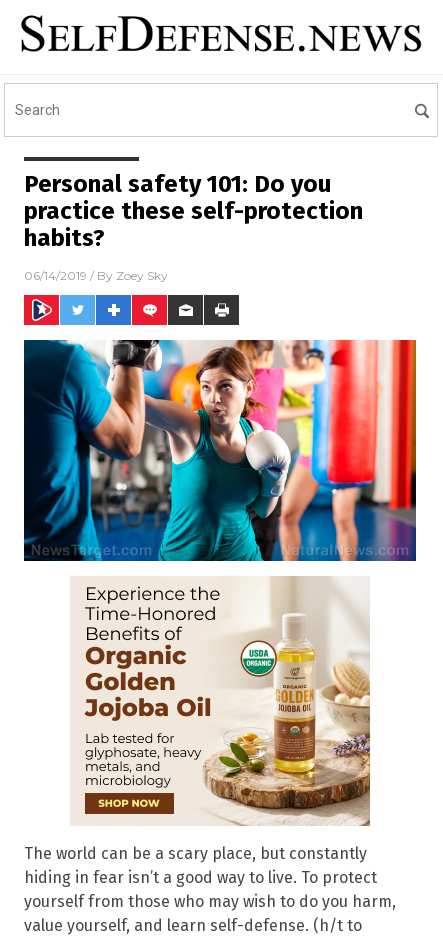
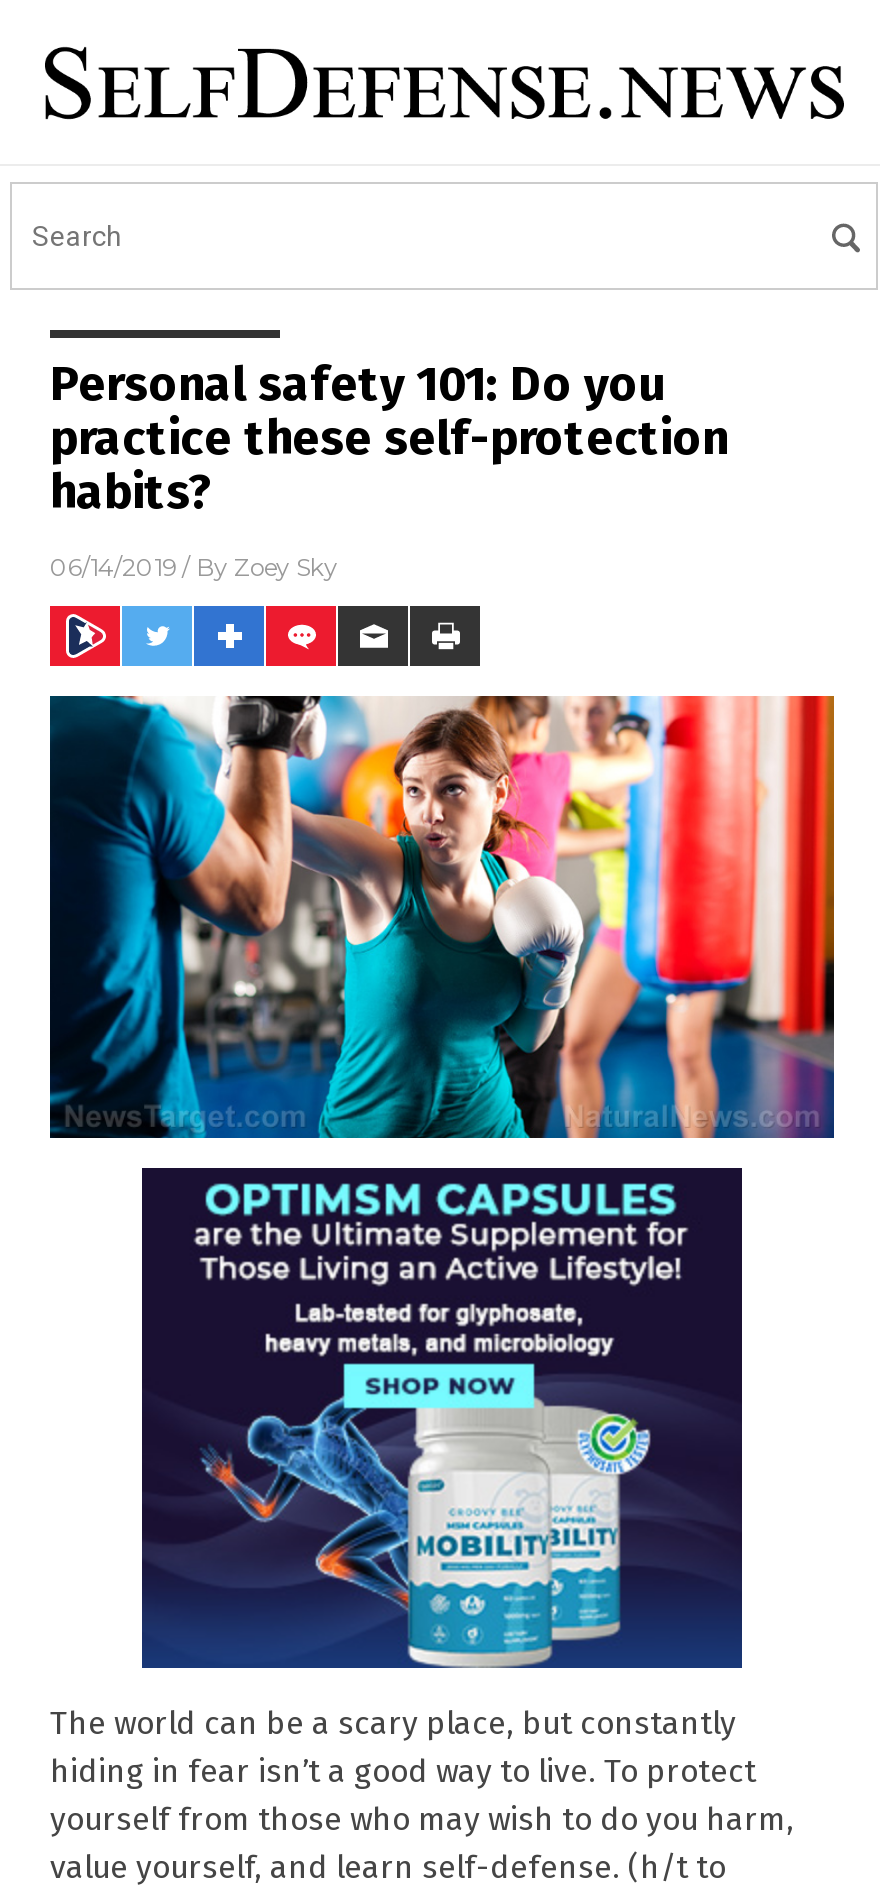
- [image]
+ [image]
